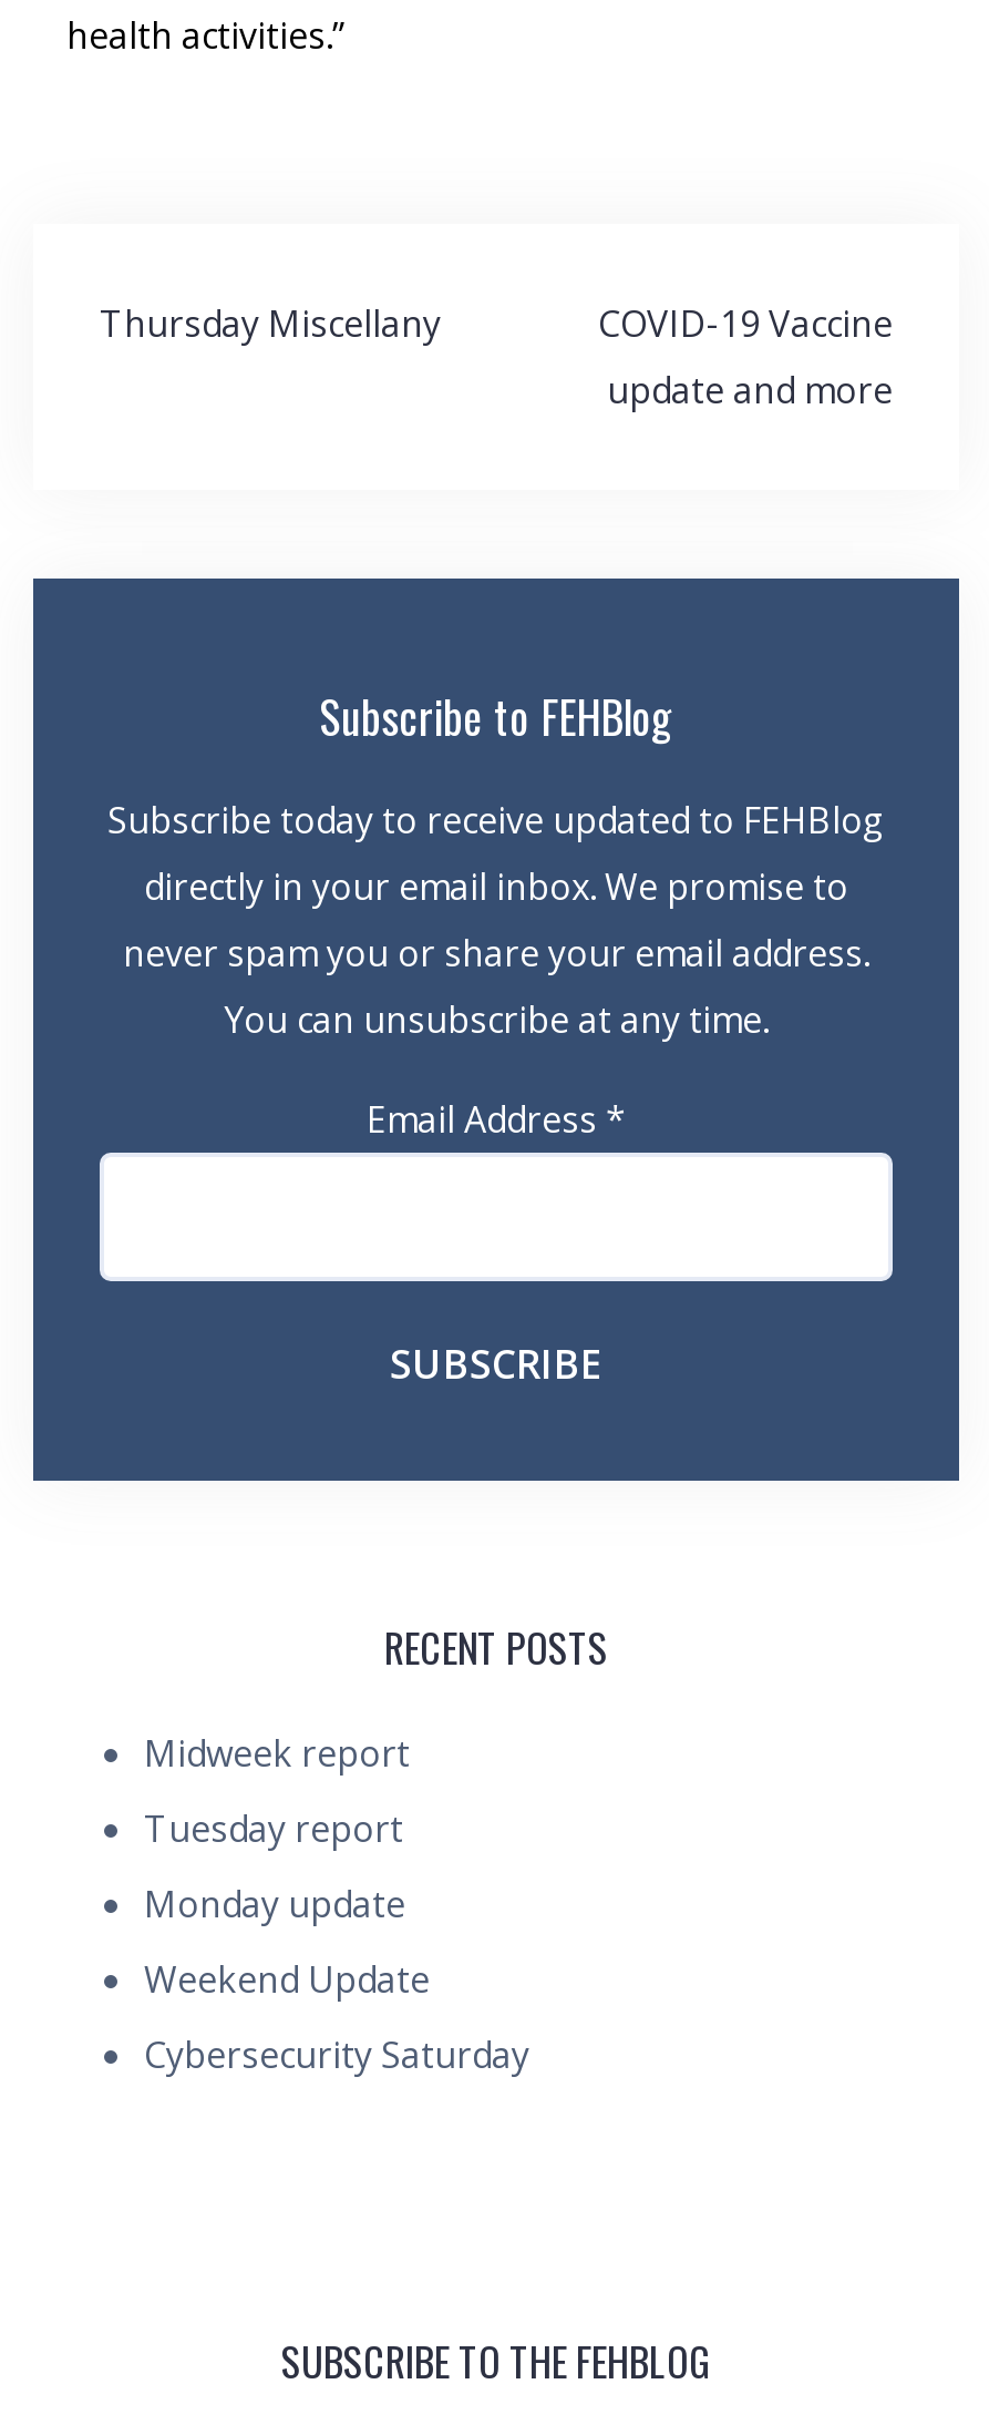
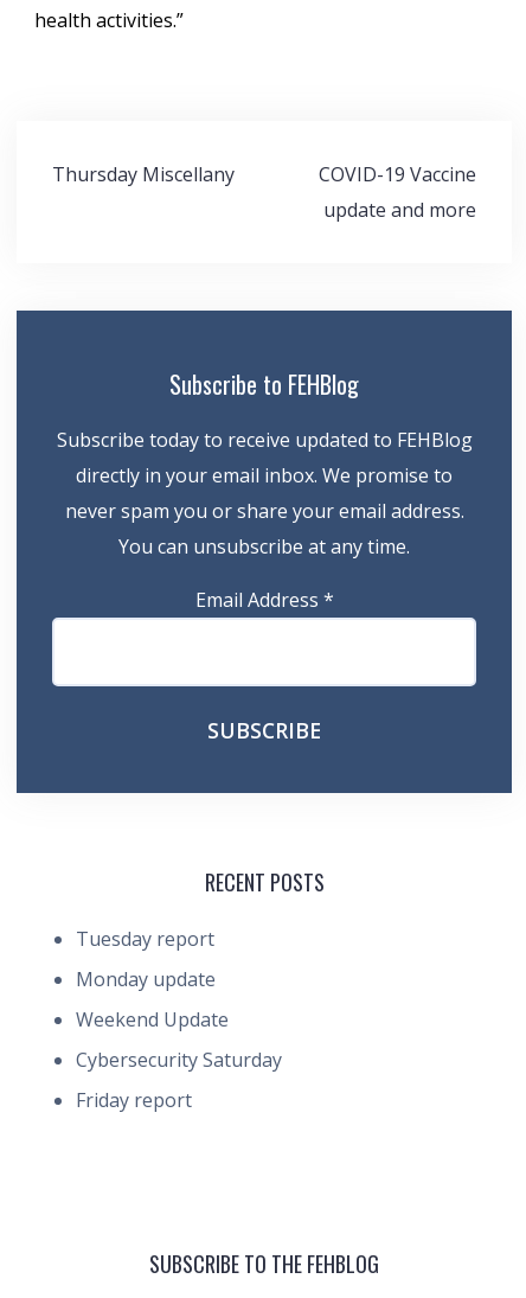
- Midweek report

moved up: Tuesday report | Monday update | Weekend Update | Cybersecurity Saturday

+ Friday report
